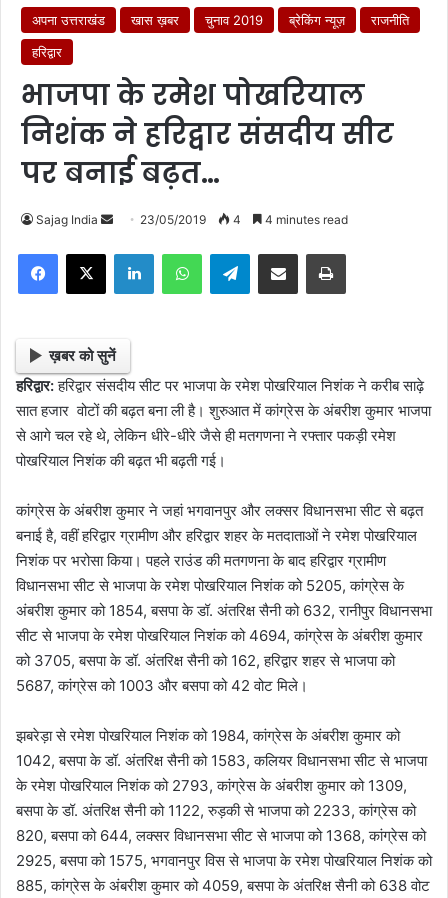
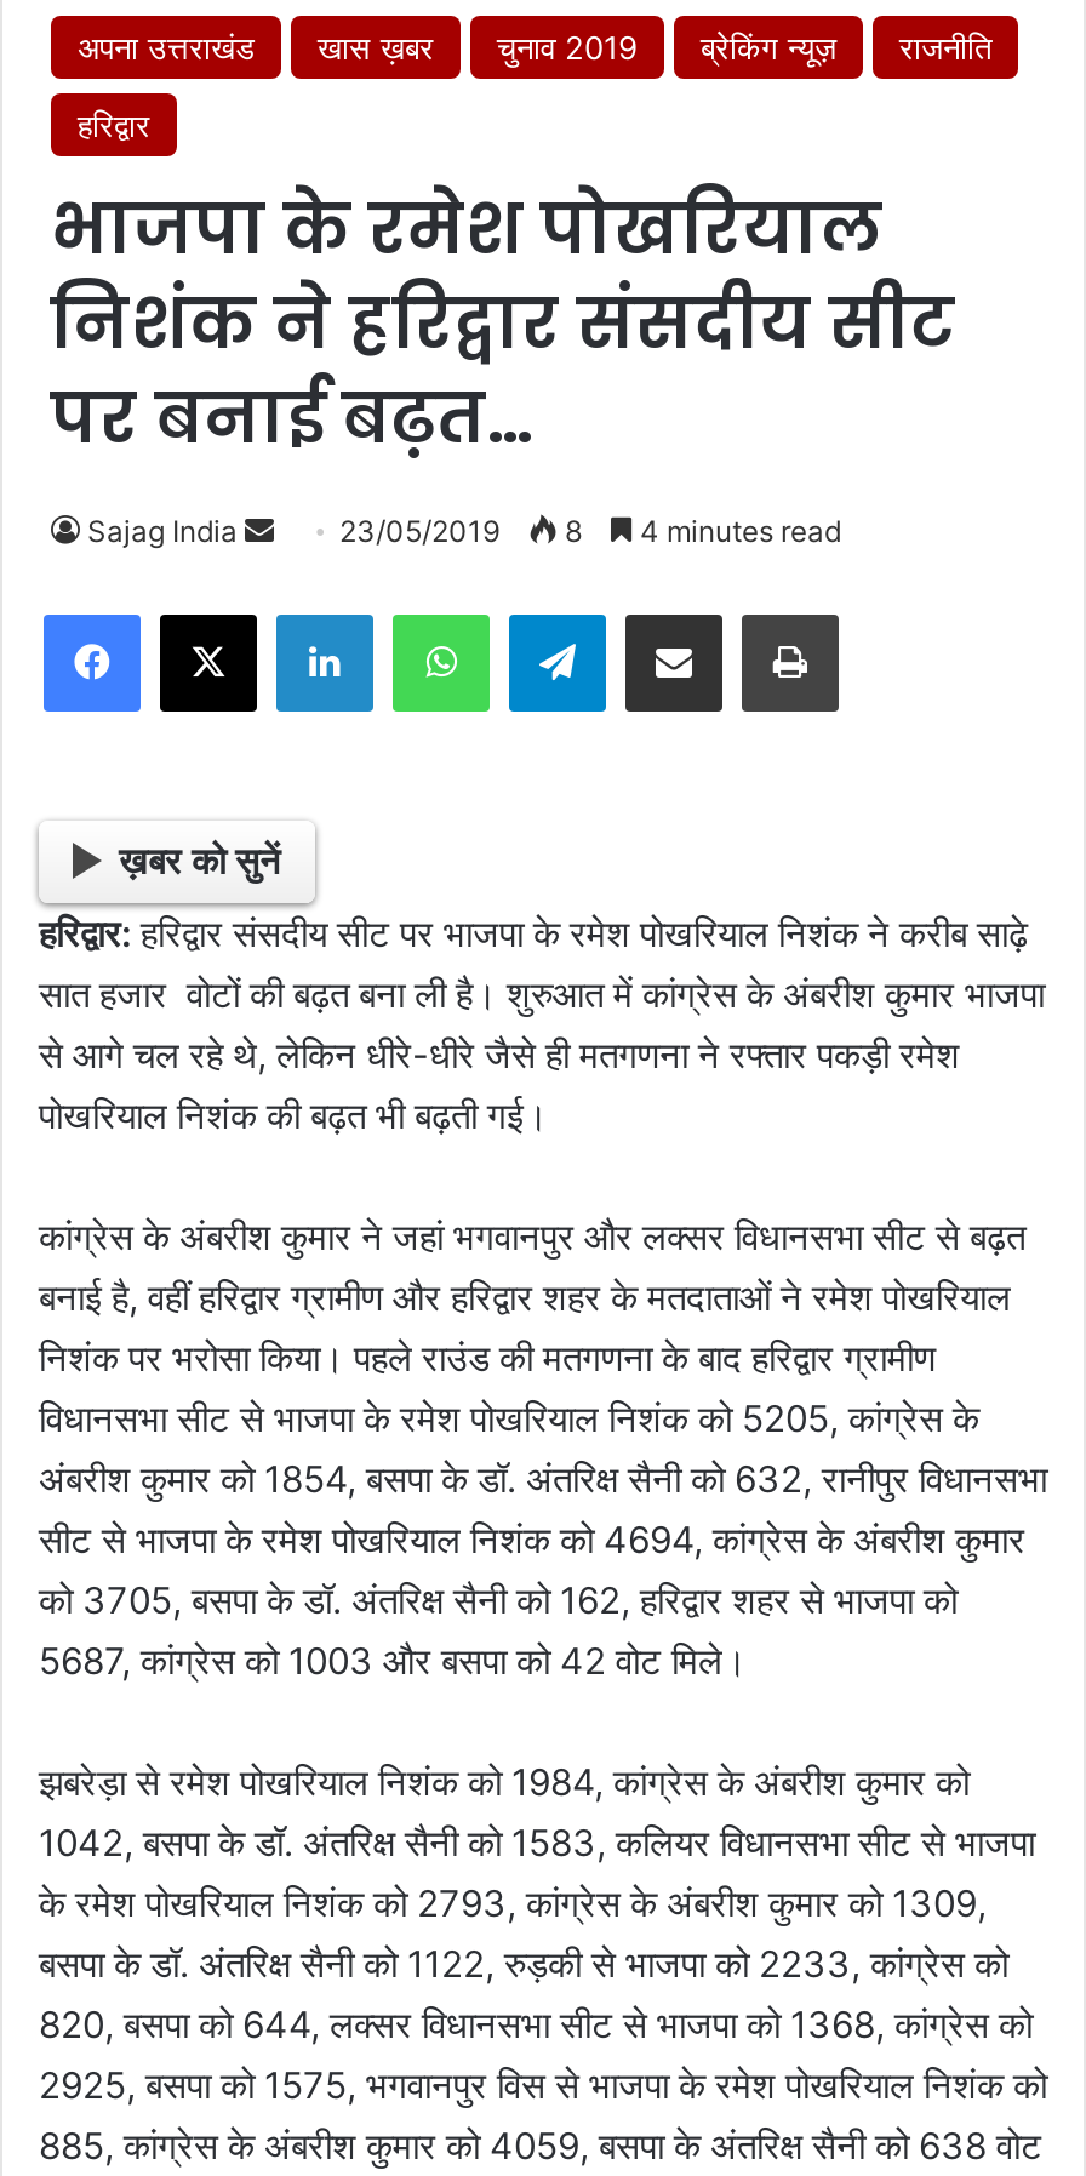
- 4
+ 8
